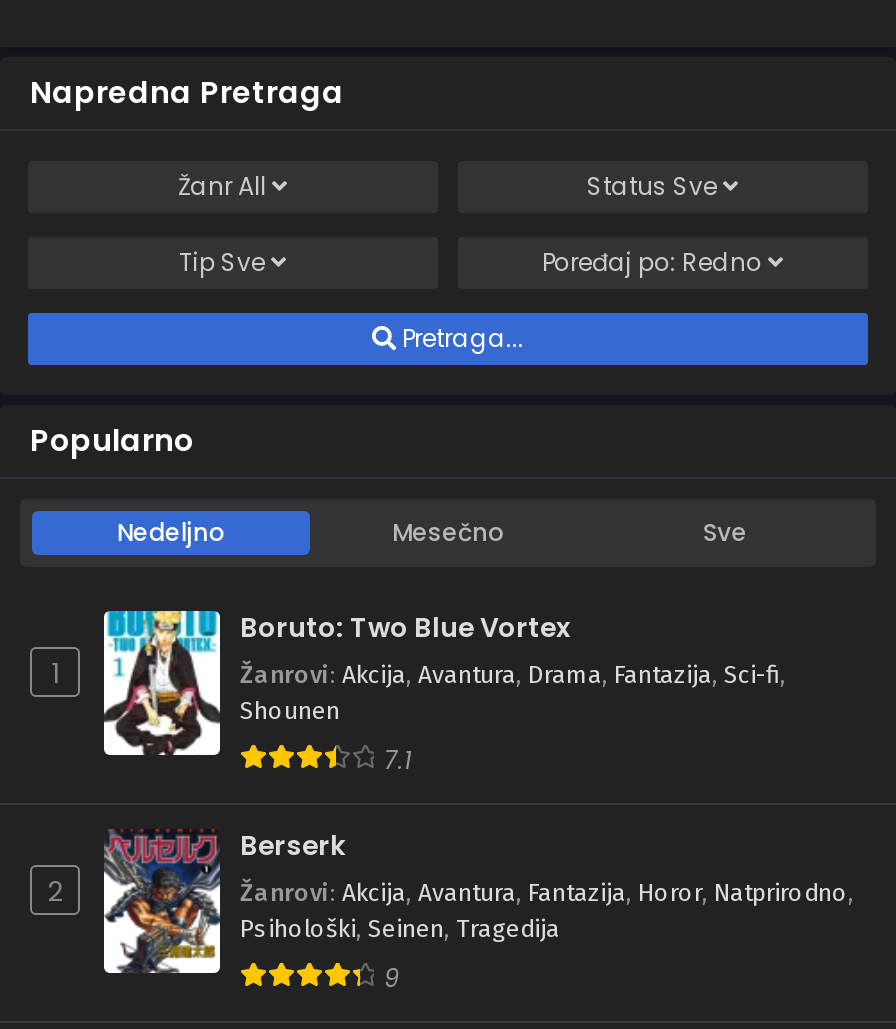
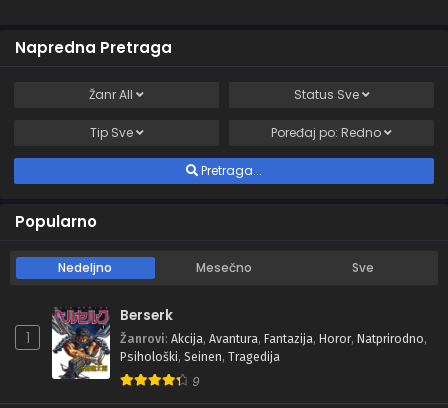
- [image]
- Boruto: Two Blue Vortex
- Žanrovi: Akcija, Avantura, Drama, Fantazija, Sci-fi,
- Shounen
- 7.1

- 2
